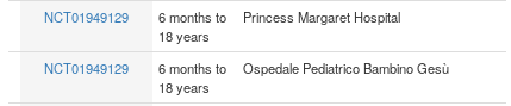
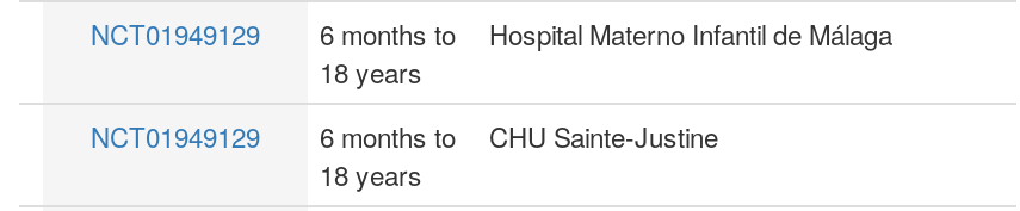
- Princess Margaret Hospital
+ Hospital Materno Infantil de Málaga

- Ospedale Pediatrico Bambino Gesù
+ CHU Sainte-Justine
